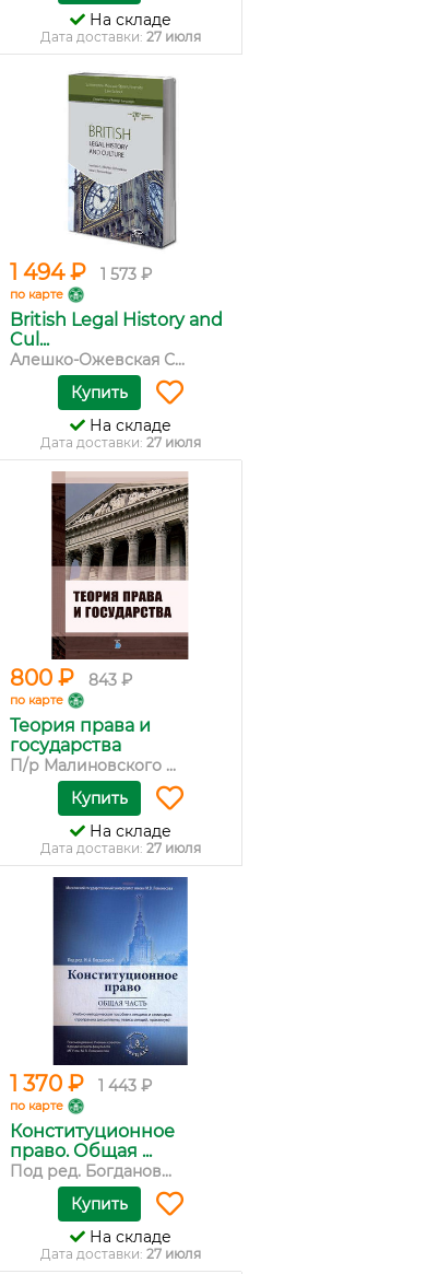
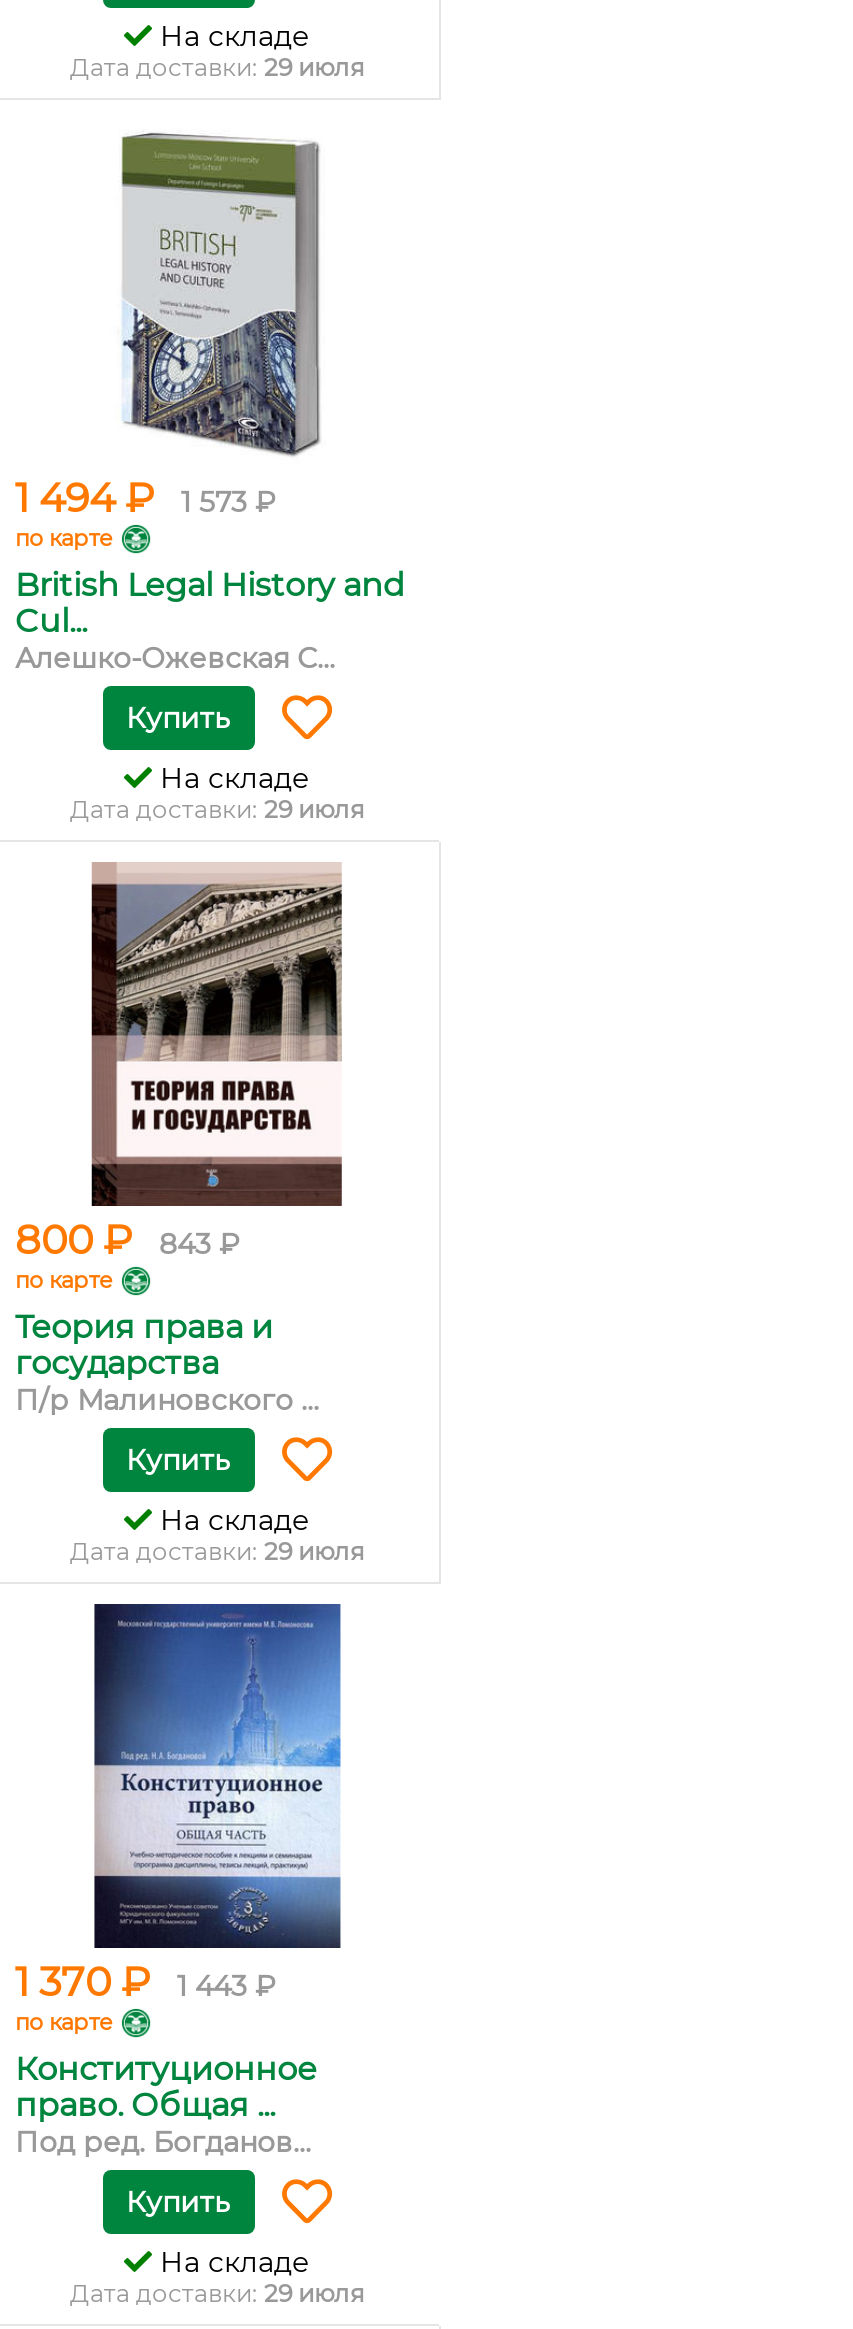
- Дата доставки: 27 июля
+ Дата доставки: 29 июля

- Дата доставки: 27 июля
+ Дата доставки: 29 июля

- Дата доставки: 27 июля
+ Дата доставки: 29 июля

- Дата доставки: 27 июля
+ Дата доставки: 29 июля
